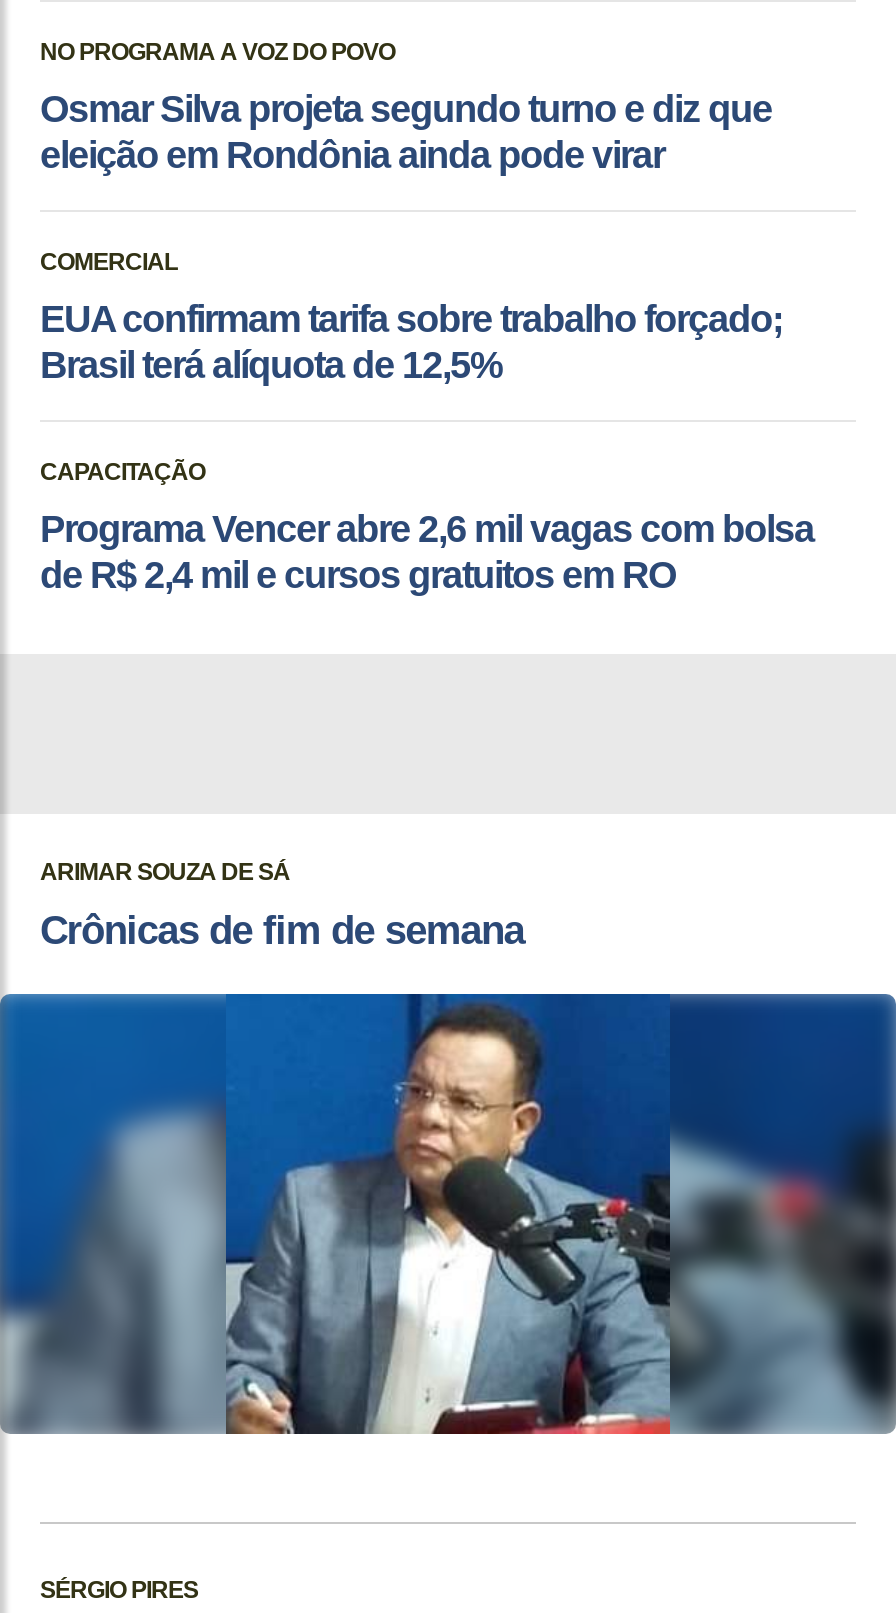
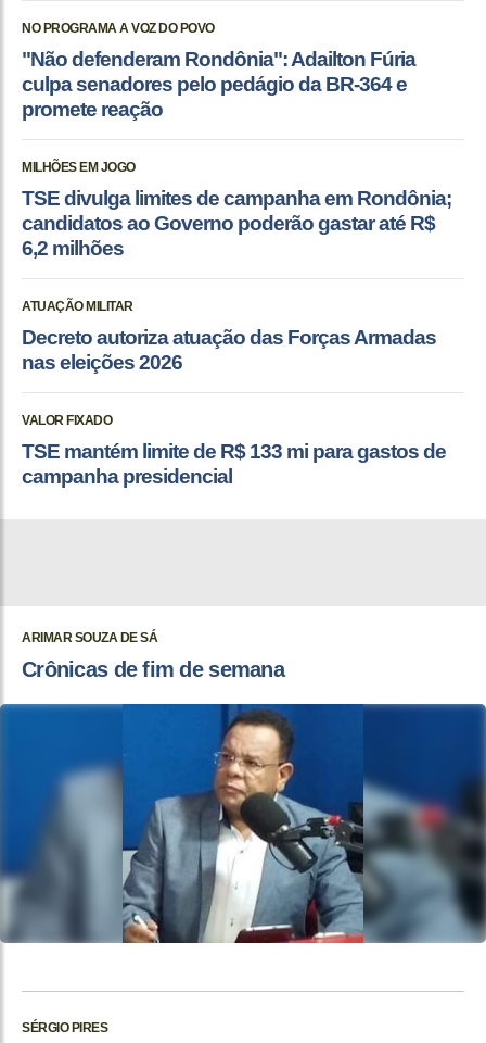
- Osmar Silva projeta segundo turno e diz que
- eleição em Rondônia ainda pode virar
- COMERCIAL
- EUA confirmam tarifa sobre trabalho forçado;
- Brasil terá alíquota de 12,5%
- CAPACITAÇÃO
- Programa Vencer abre 2,6 mil vagas com bolsa
- de R$ 2,4 mil e cursos gratuitos em RO
+ "Não defenderam Rondônia": Adailton Fúria
+ culpa senadores pelo pedágio da BR-364 e
+ promete reação
+ MILHÕES EM JOGO
+ TSE divulga limites de campanha em Rondônia;
+ candidatos ao Governo poderão gastar até R$
+ 6,2 milhões
+ ATUAÇÃO MILITAR
+ Decreto autoriza atuação das Forças Armadas
+ nas eleições 2026
+ VALOR FIXADO
+ TSE mantém limite de R$ 133 mi para gastos de
+ campanha presidencial
